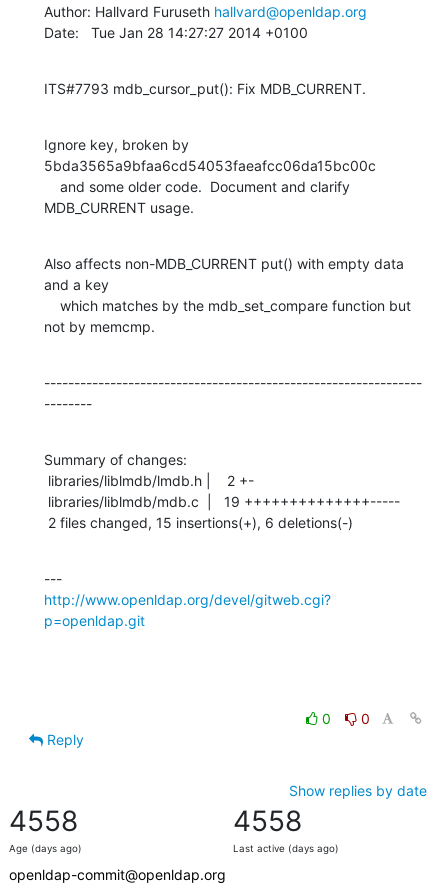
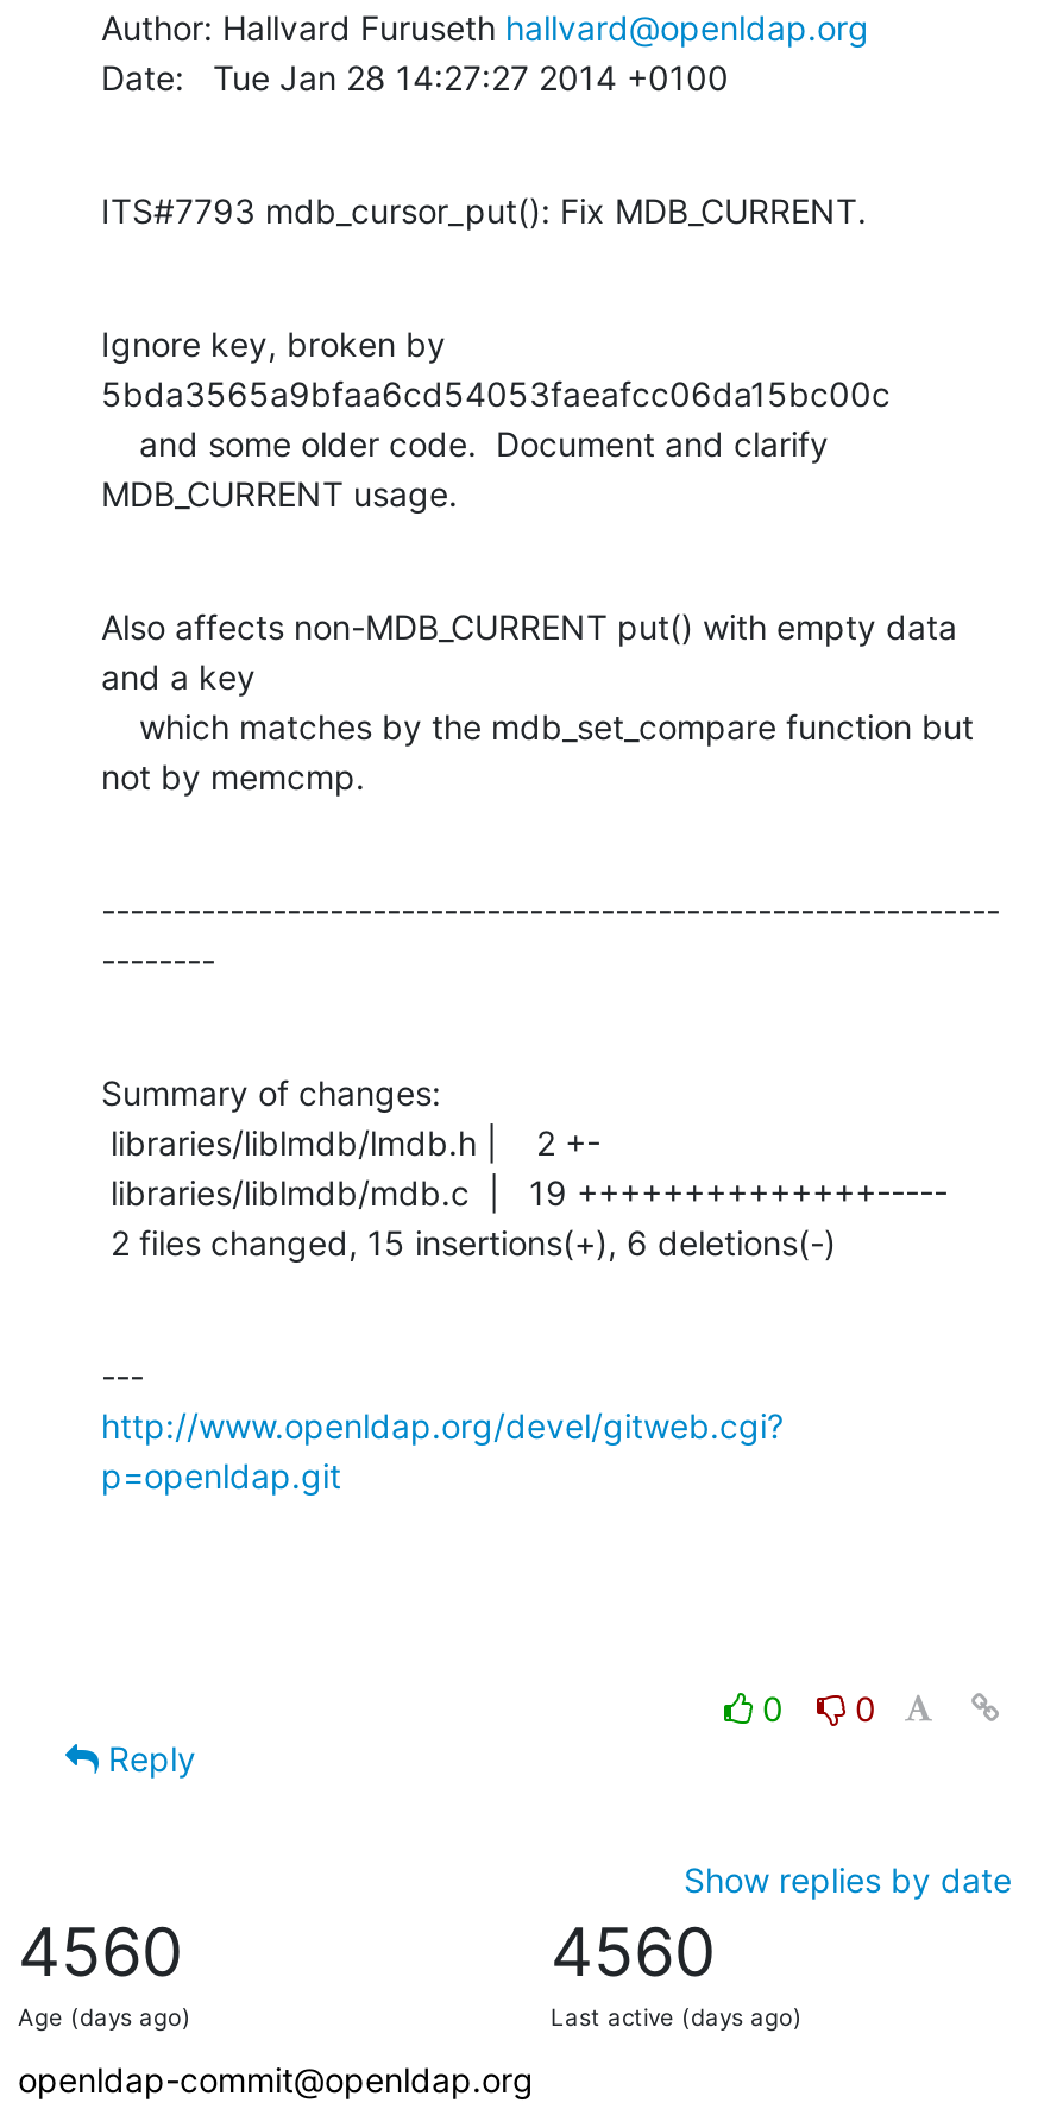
- 4558
+ 4560

- 4558
+ 4560
